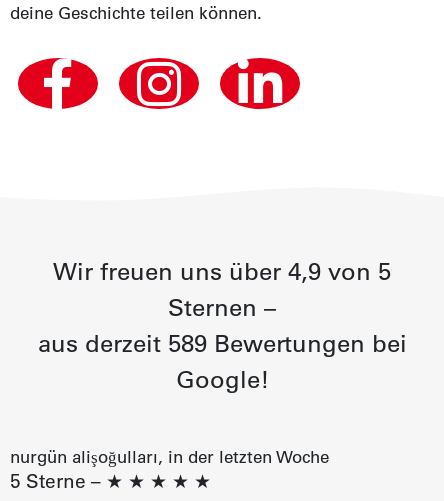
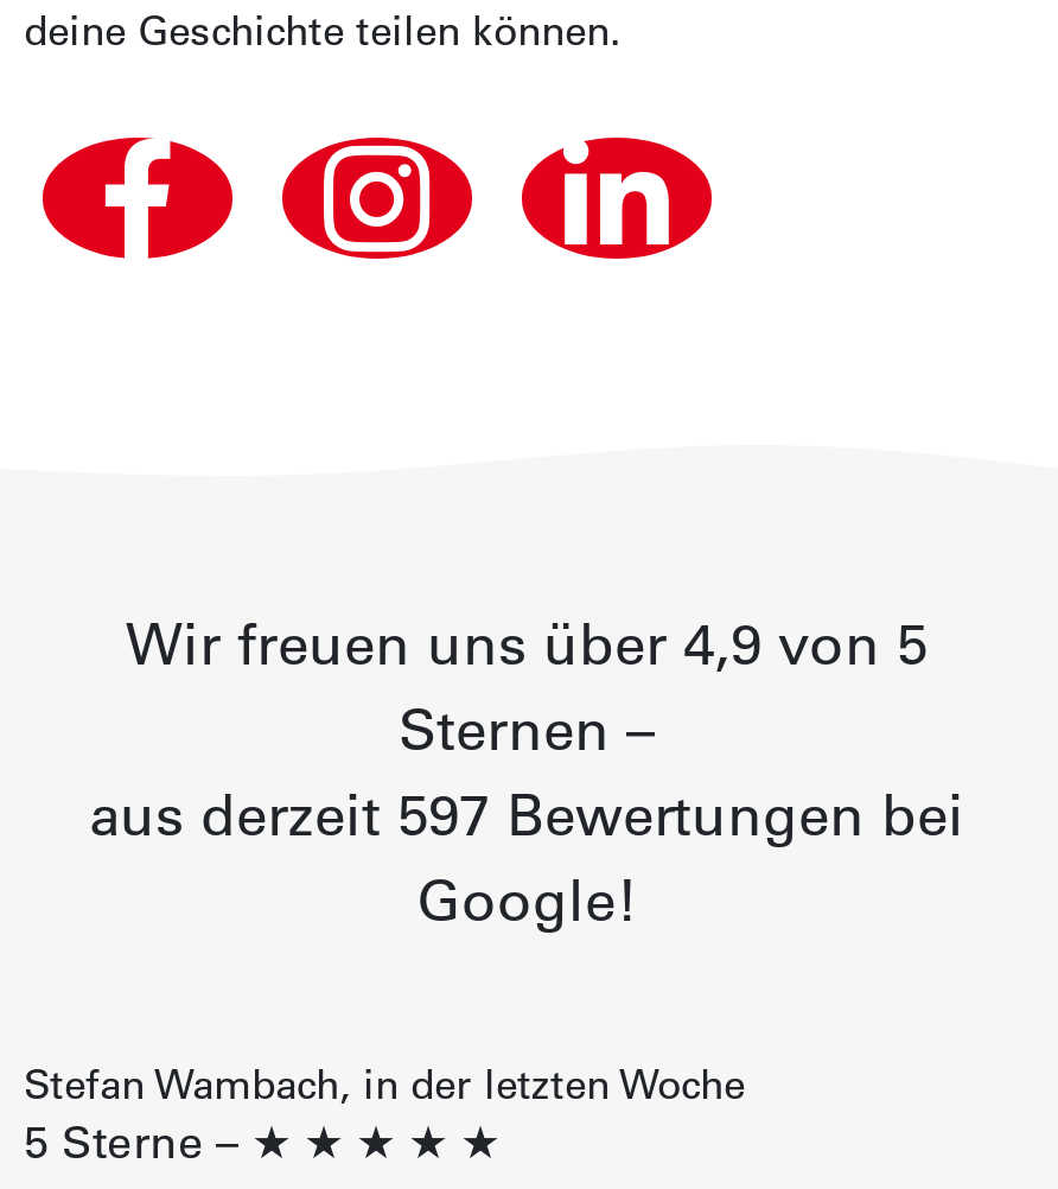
- aus derzeit 589 Bewertungen bei
+ aus derzeit 597 Bewertungen bei

- nurgün alişoğulları, in der letzten Woche
+ Stefan Wambach, in der letzten Woche
